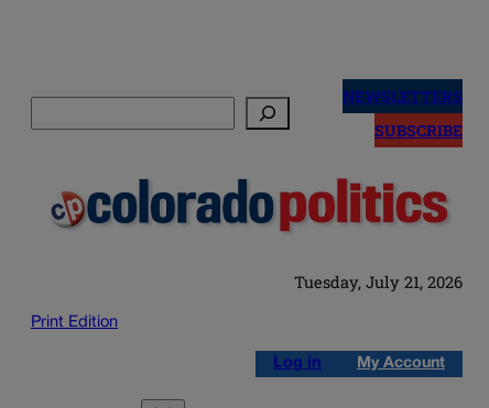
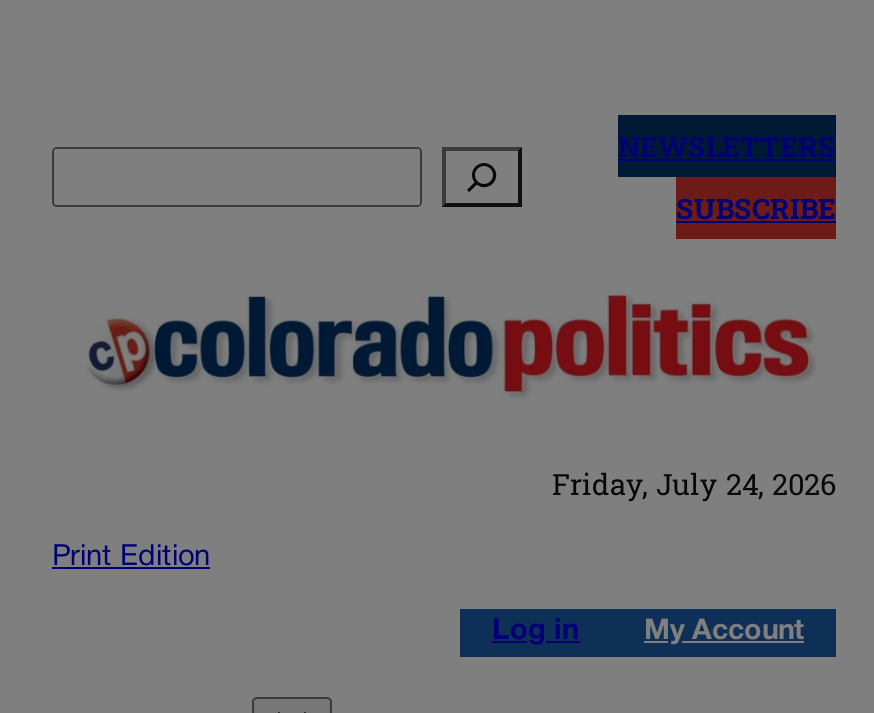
- Tuesday, July 21, 2026
+ Friday, July 24, 2026
